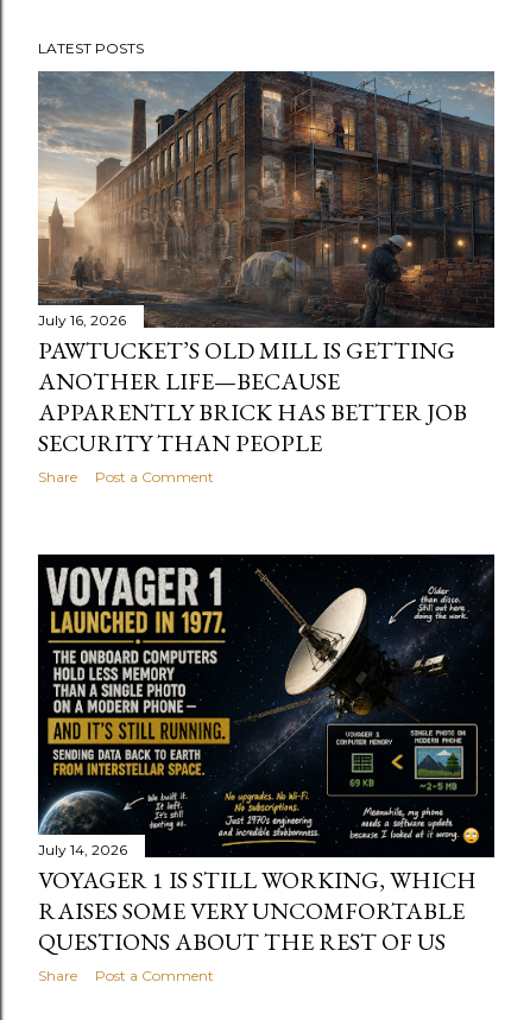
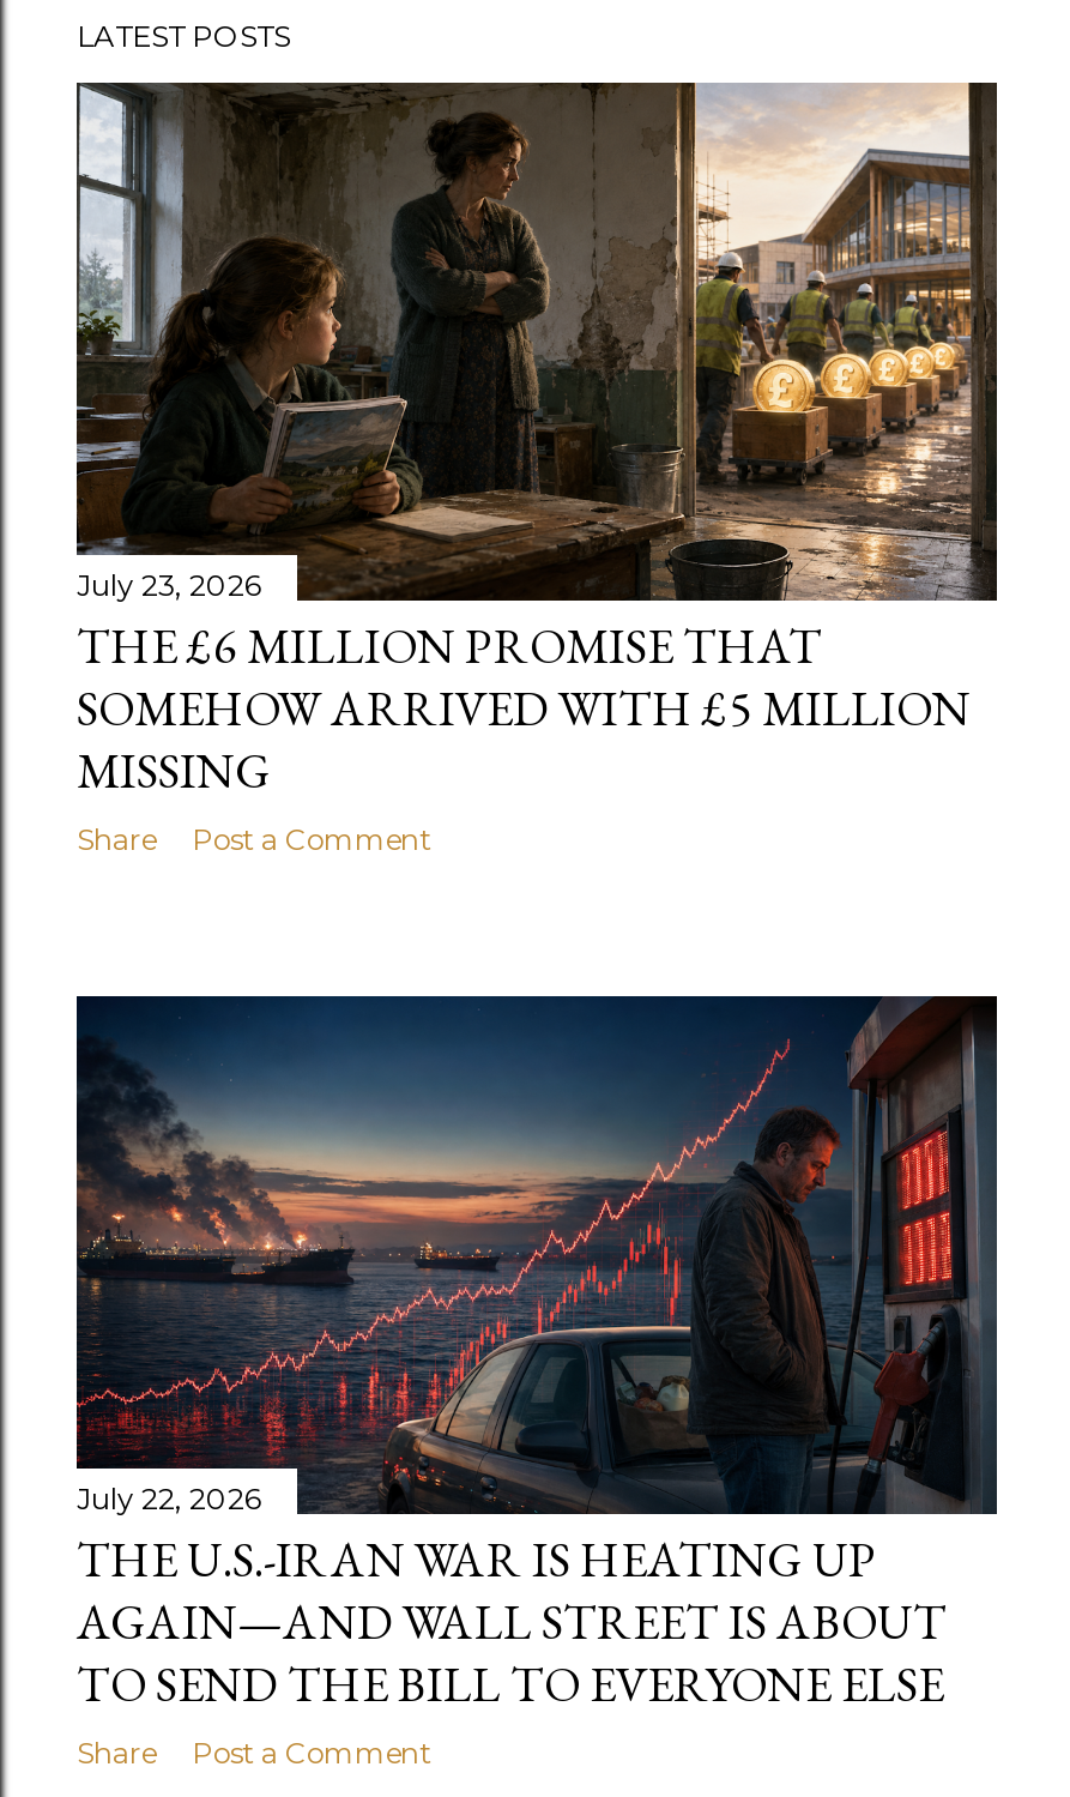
- [image]
- July 16, 2026
- PAWTUCKET’S OLD MILL IS GETTING
- ANOTHER LIFE—BECAUSE
- APPARENTLY BRICK HAS BETTER JOB
- SECURITY THAN PEOPLE
+ [image]
+ July 23, 2026
+ THE £6 MILLION PROMISE THAT
+ SOMEHOW ARRIVED WITH £5 MILLION
+ MISSING

- [image]
- July 14, 2026
- VOYAGER 1 IS STILL WORKING, WHICH
- RAISES SOME VERY UNCOMFORTABLE
- QUESTIONS ABOUT THE REST OF US
+ [image]
+ July 22, 2026
+ THE U.S.-IRAN WAR IS HEATING UP
+ AGAIN—AND WALL STREET IS ABOUT
+ TO SEND THE BILL TO EVERYONE ELSE
